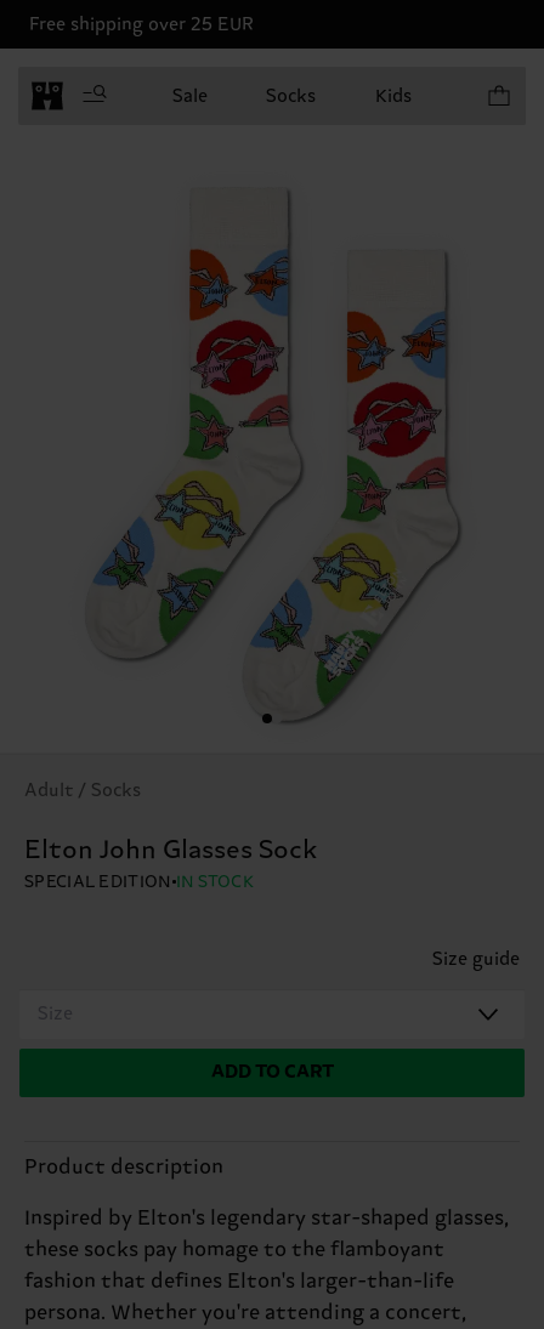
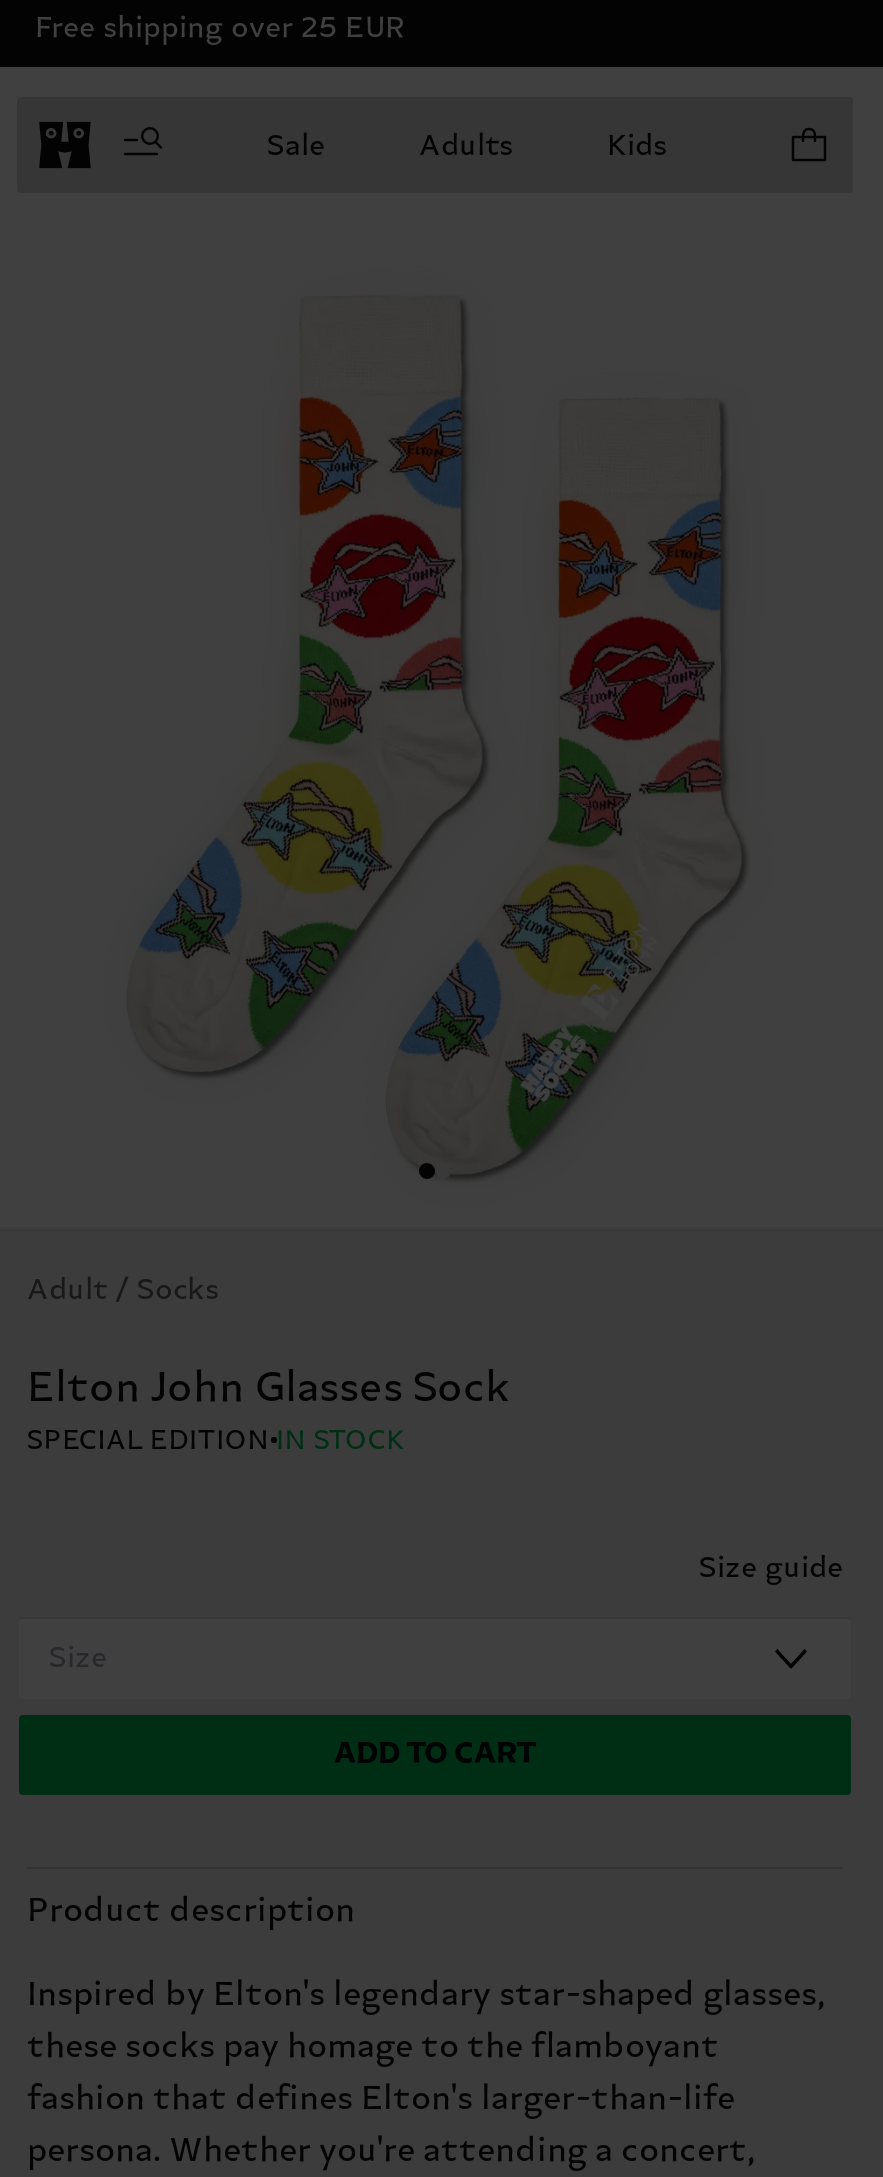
- Socks
+ Adults
